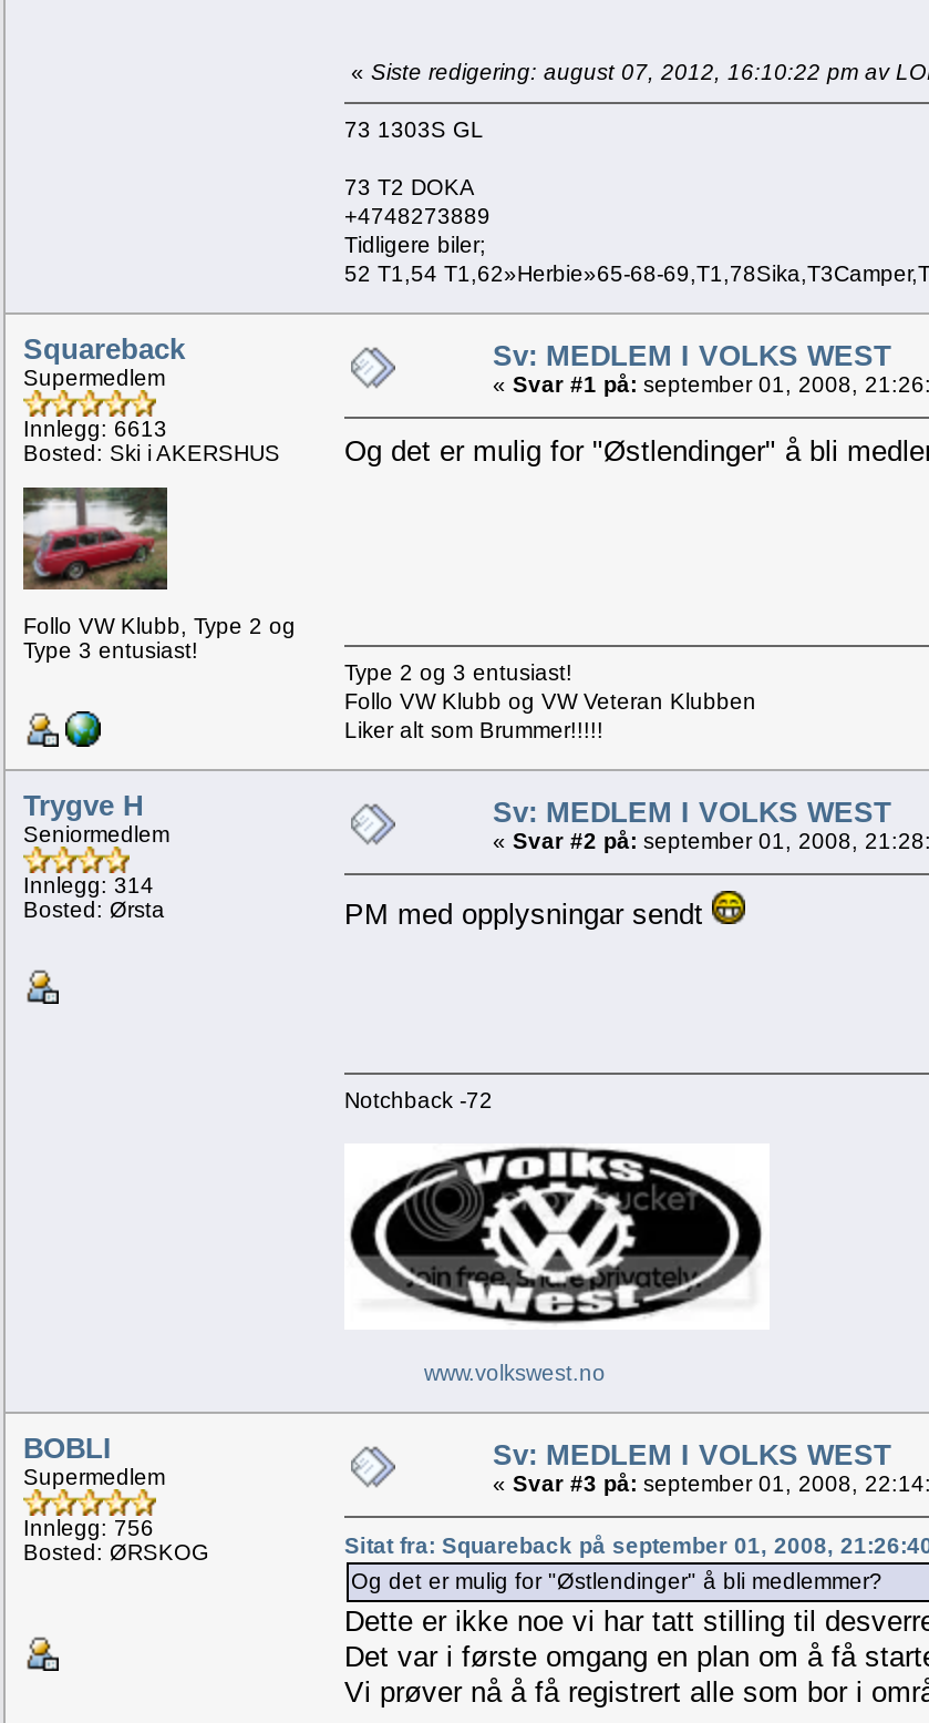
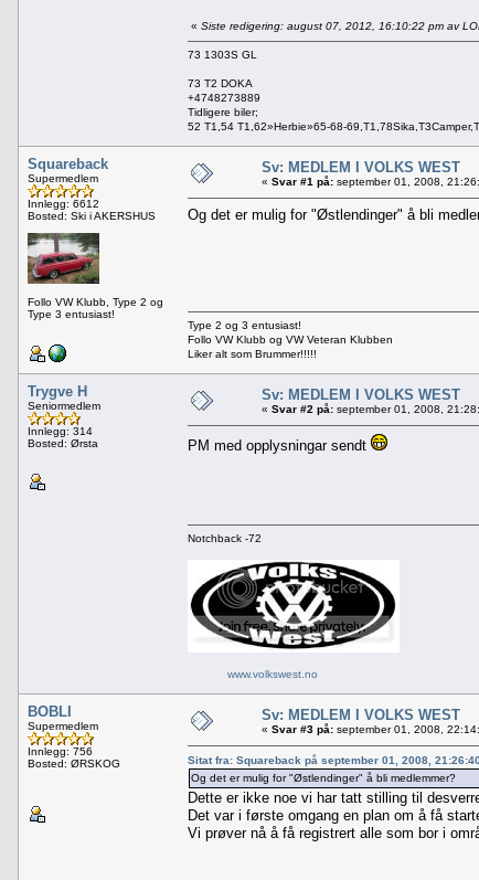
- Innlegg: 6613
+ Innlegg: 6612
